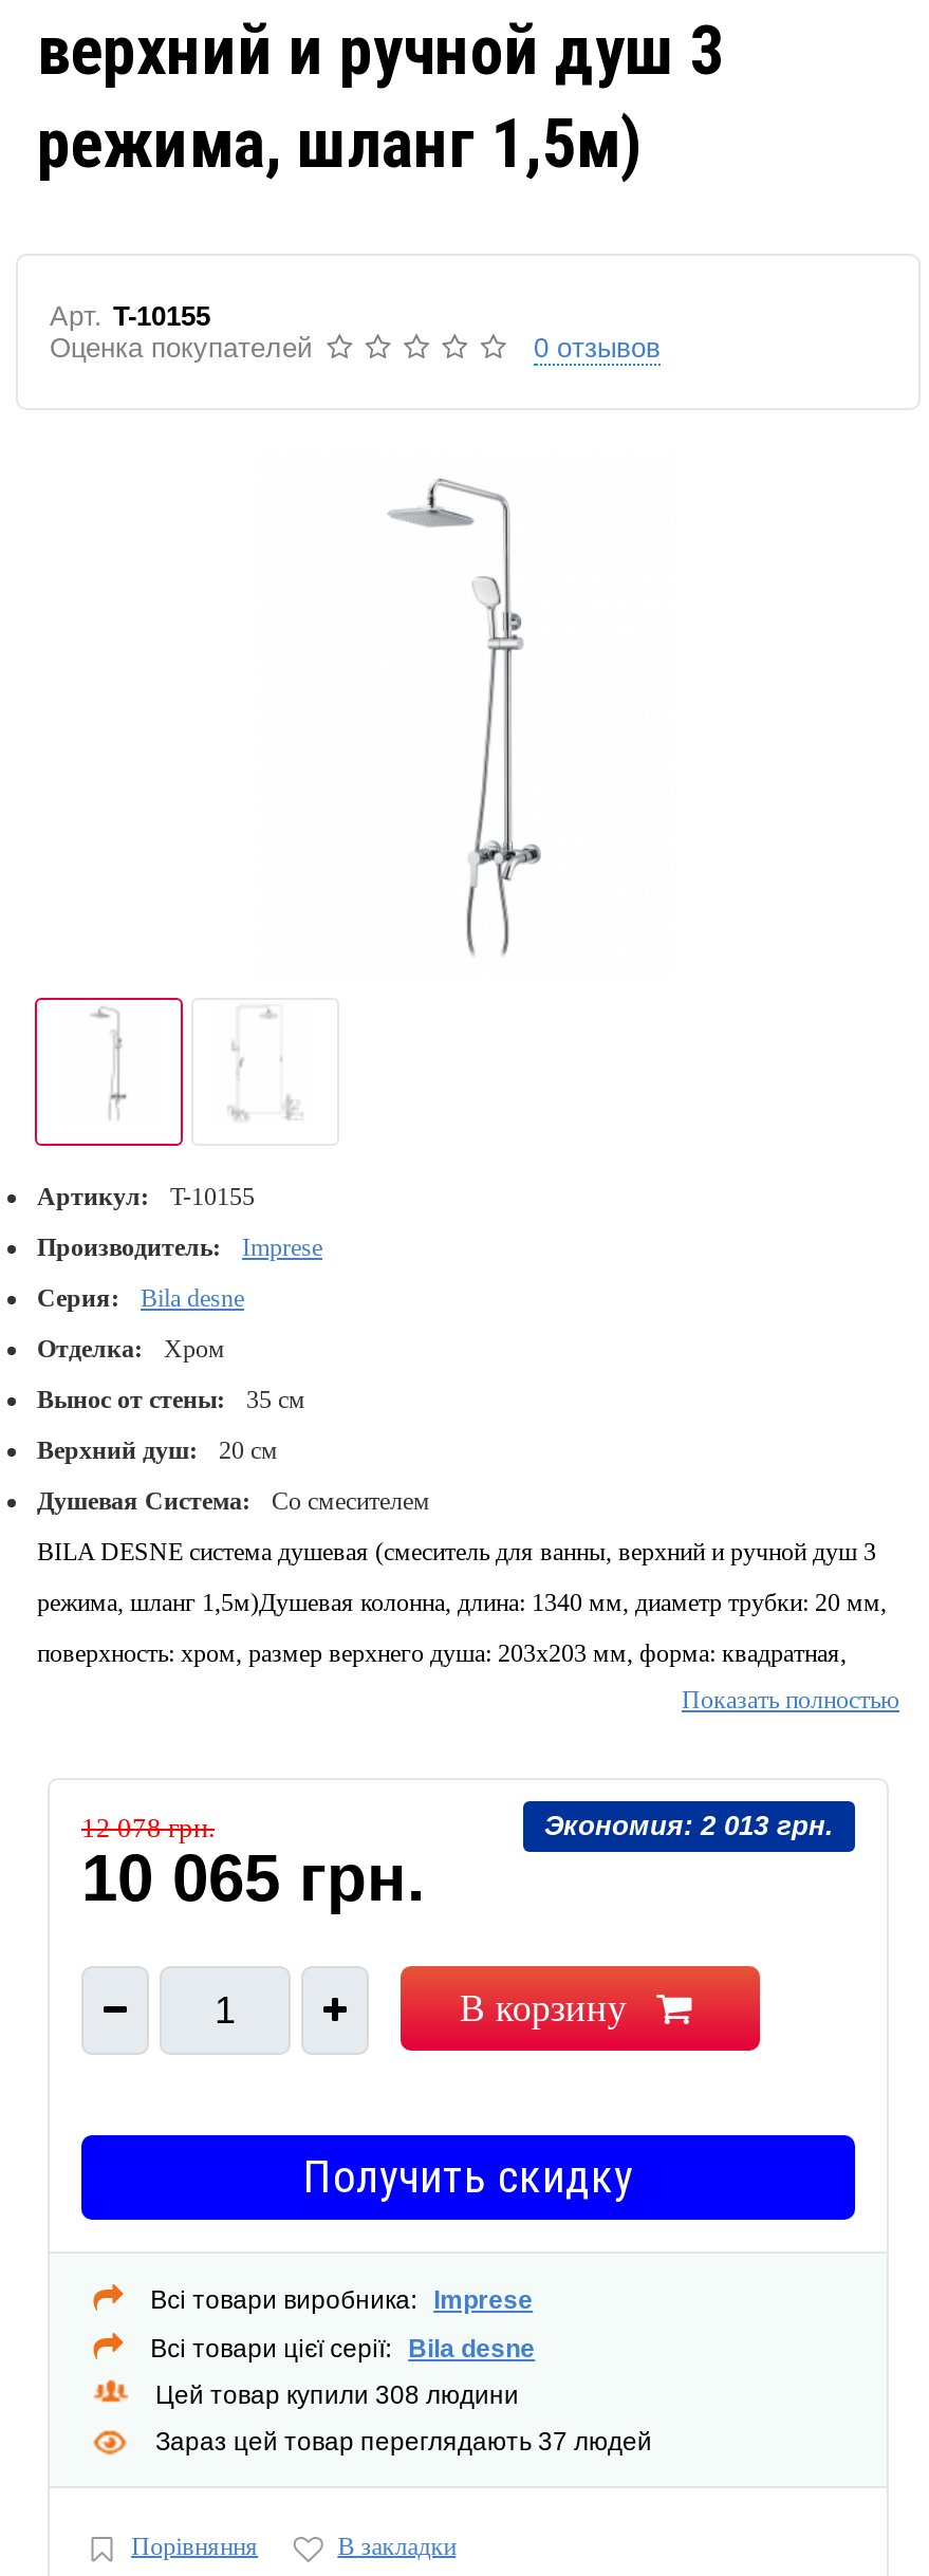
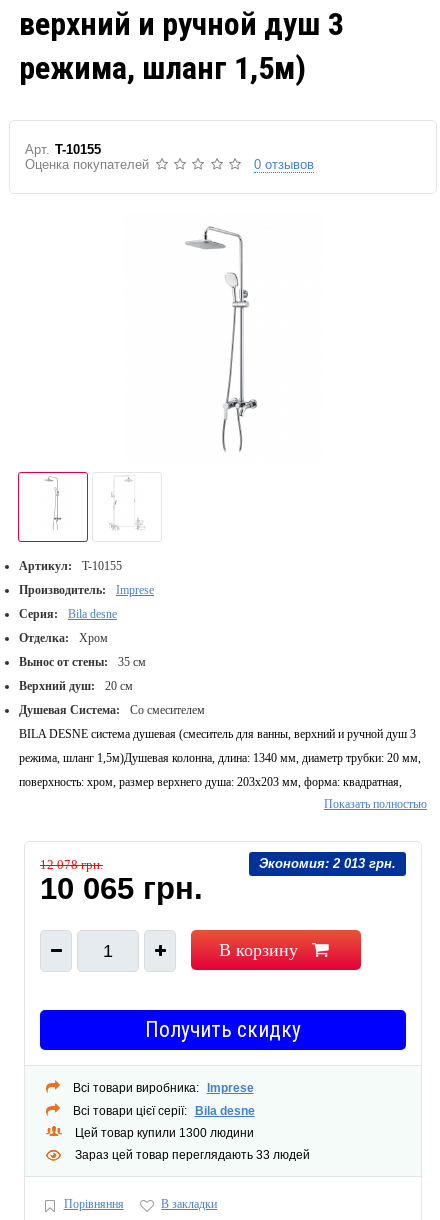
- Цей товар купили 308 людини
+ Цей товар купили 1300 людини

- Зараз цей товар переглядають 37 людей
+ Зараз цей товар переглядають 33 людей
